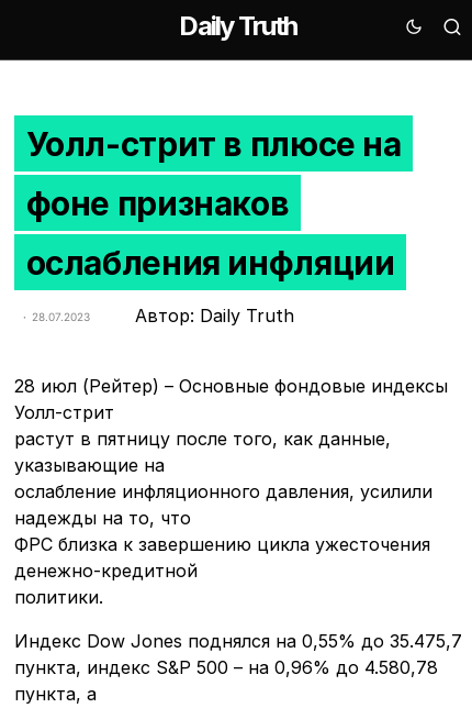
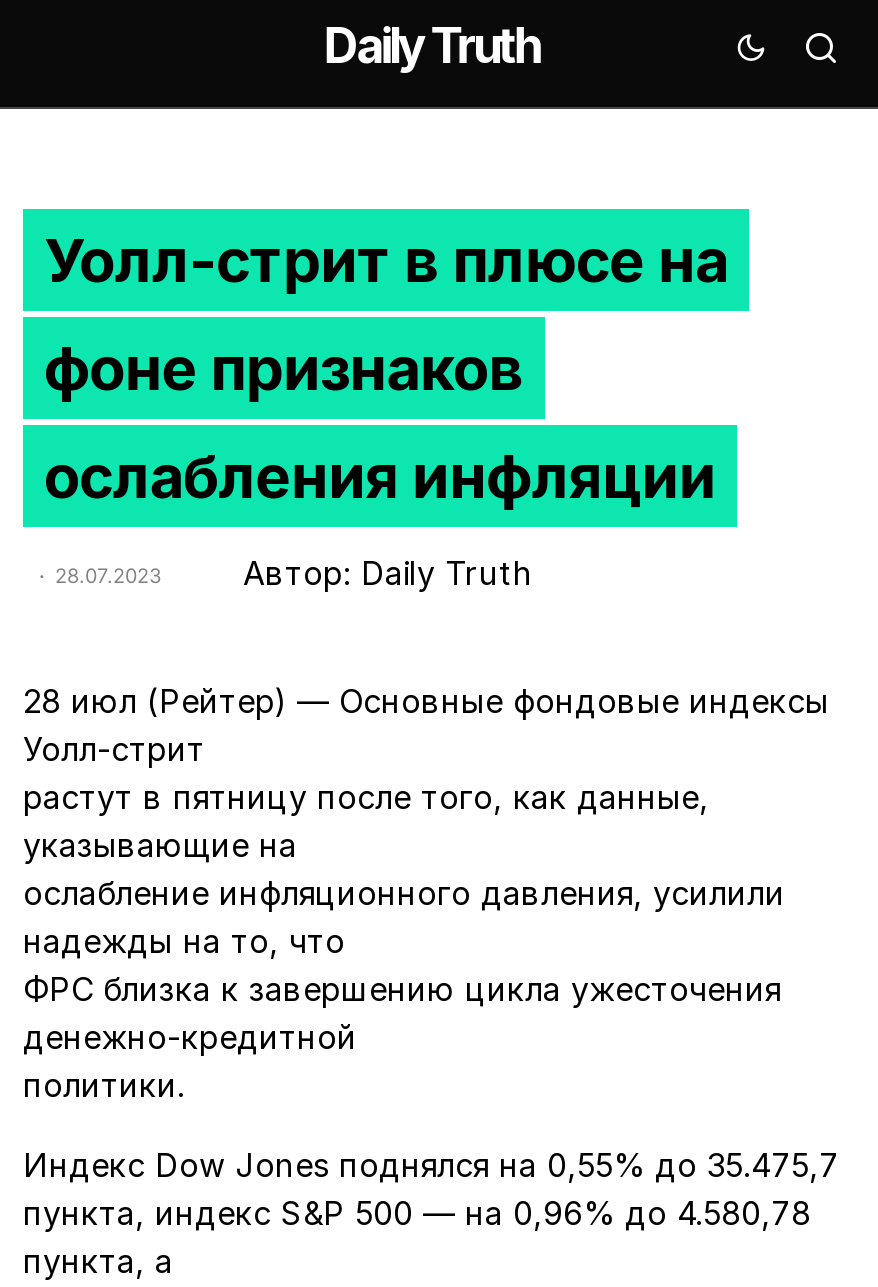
- 28 июл (Рейтер) – Основные фондовые индексы
+ 28 июл (Рейтер) — Основные фондовые индексы

- пункта, индекс S&P 500 – на 0,96% до 4.580,78
+ пункта, индекс S&P 500 — на 0,96% до 4.580,78
